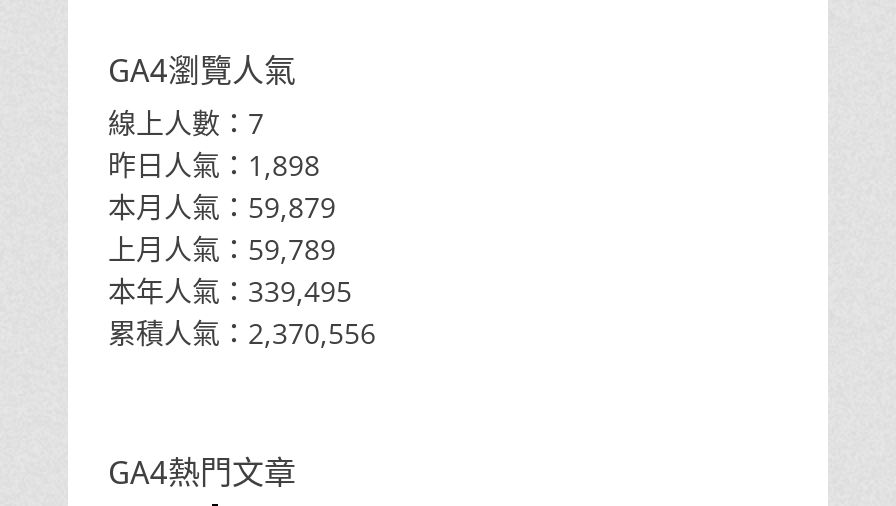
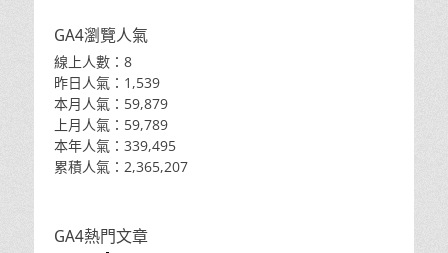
- 線上人數：7
+ 線上人數：8

- 昨日人氣：1,898
+ 昨日人氣：1,539

- 累積人氣：2,370,556
+ 累積人氣：2,365,207
